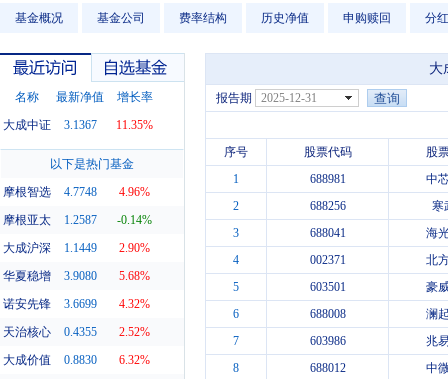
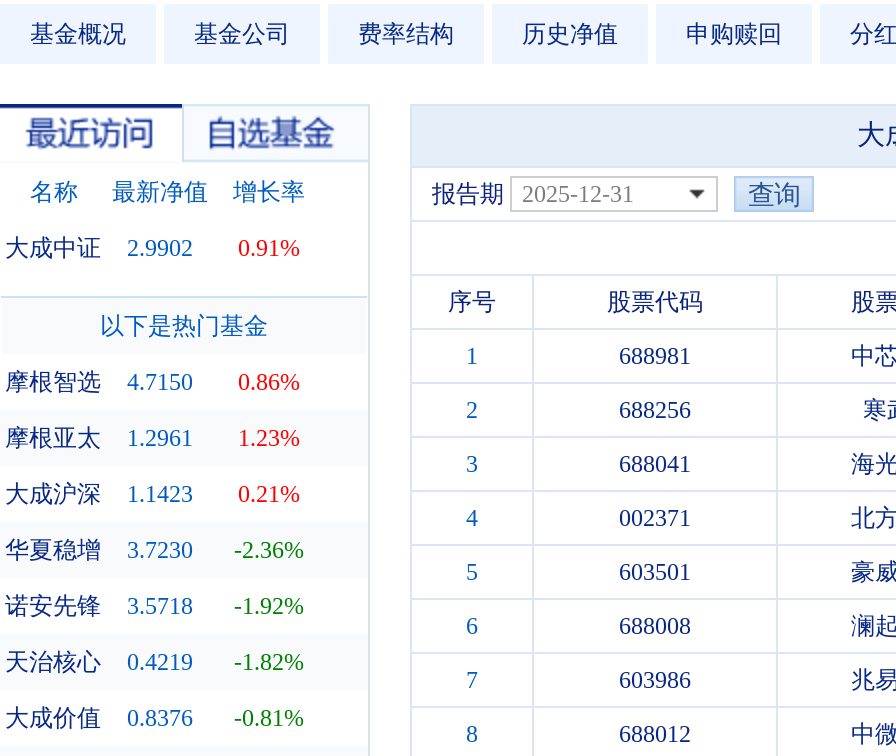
- 3.1367
+ 2.9902

- 11.35%
+ 0.91%

- 4.7748
+ 4.7150

- 4.96%
+ 0.86%

- 1.2587
+ 1.2961

- -0.14%
+ 1.23%

- 1.1449
+ 1.1423

- 2.90%
+ 0.21%

- 3.9080
+ 3.7230

- 5.68%
+ -2.36%

- 3.6699
+ 3.5718

- 4.32%
+ -1.92%

- 0.4355
+ 0.4219

- 2.52%
+ -1.82%

- 0.8830
+ 0.8376

- 6.32%
+ -0.81%
